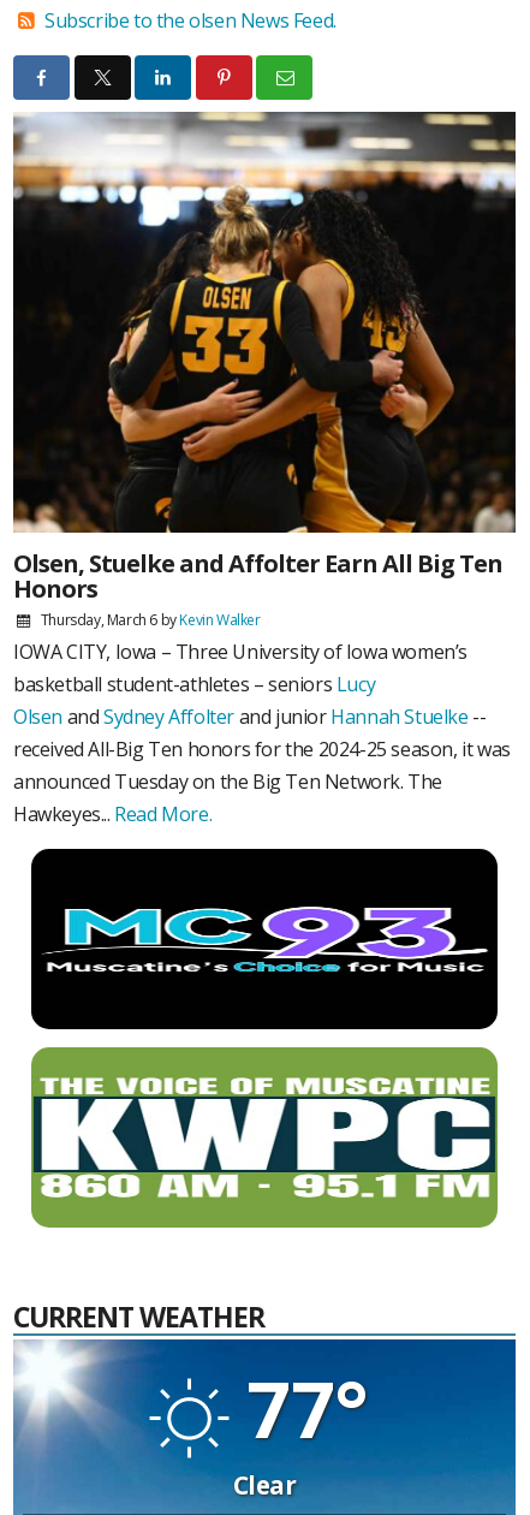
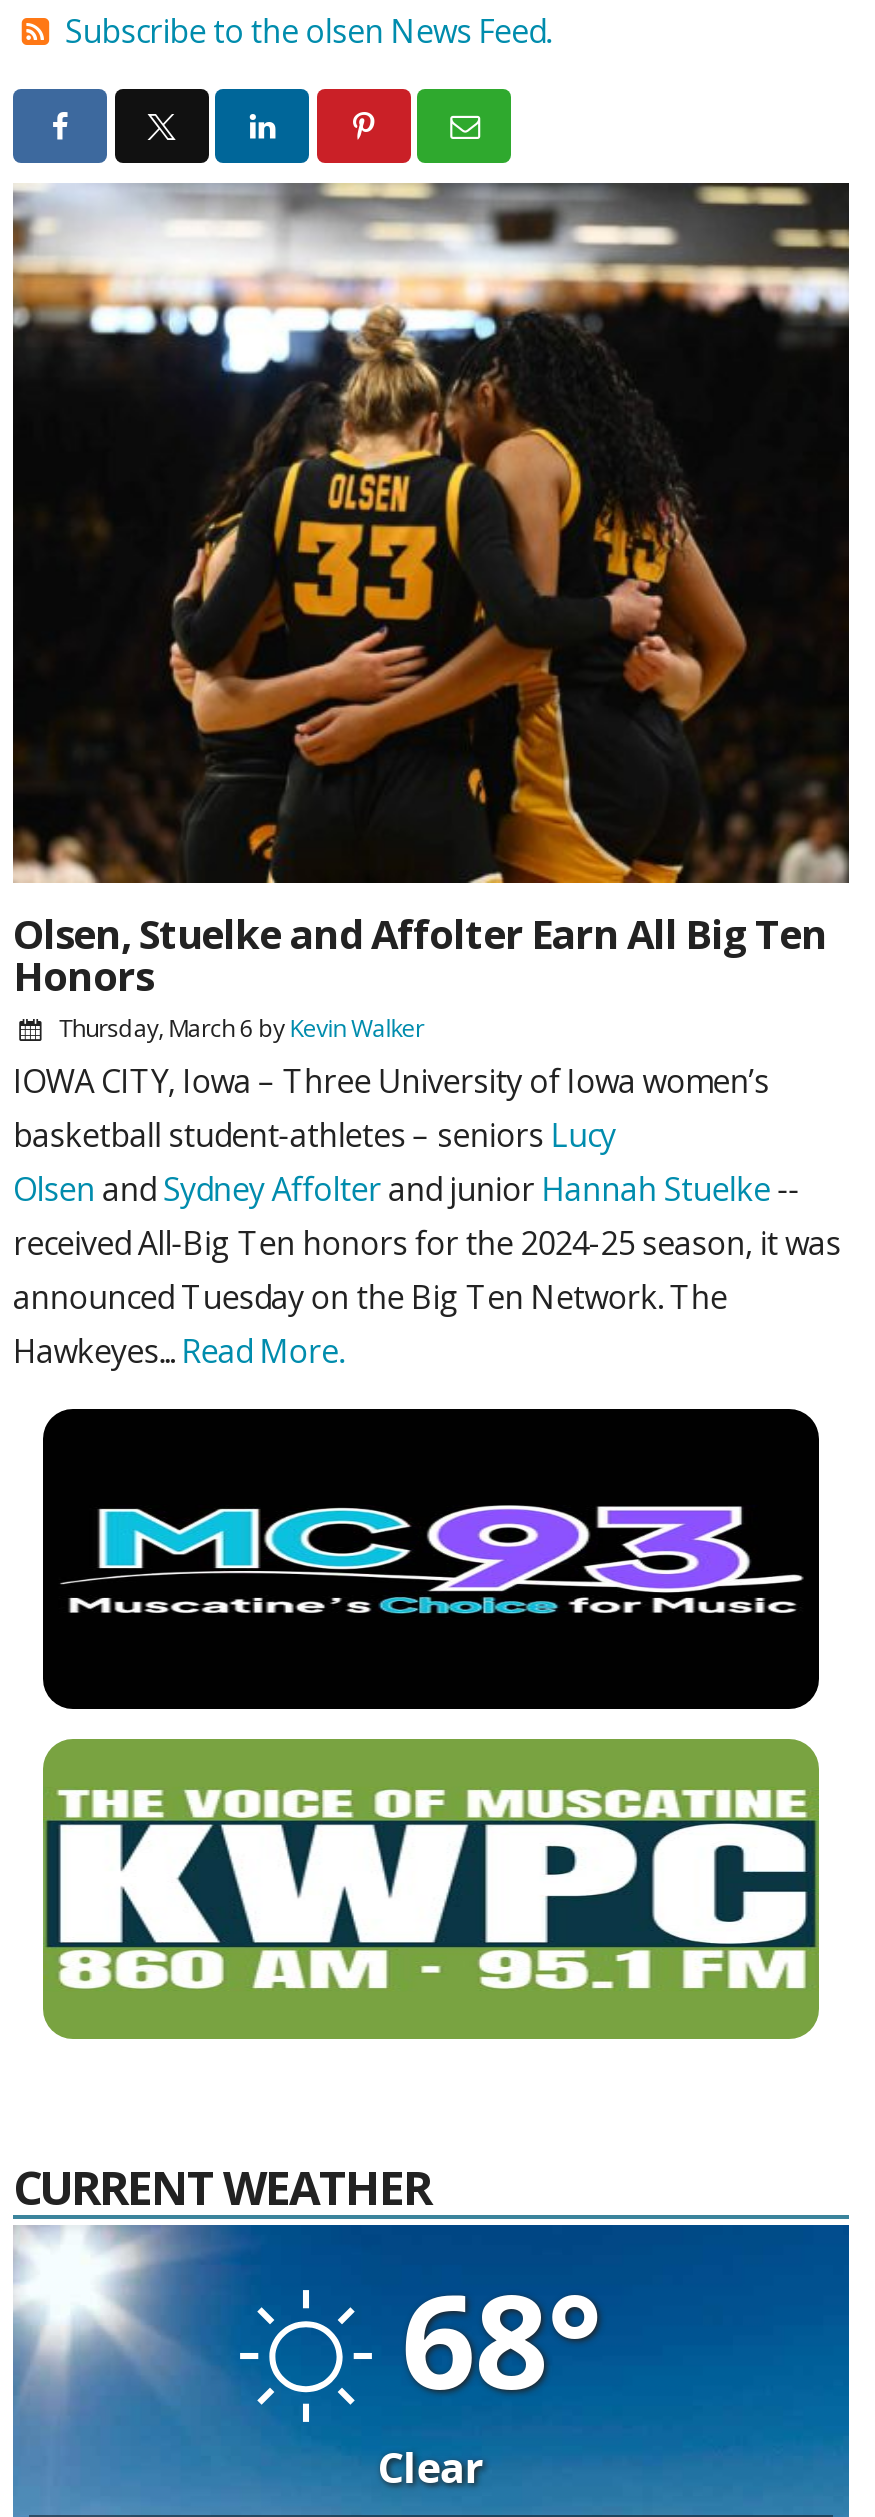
- 77°
+ 68°
